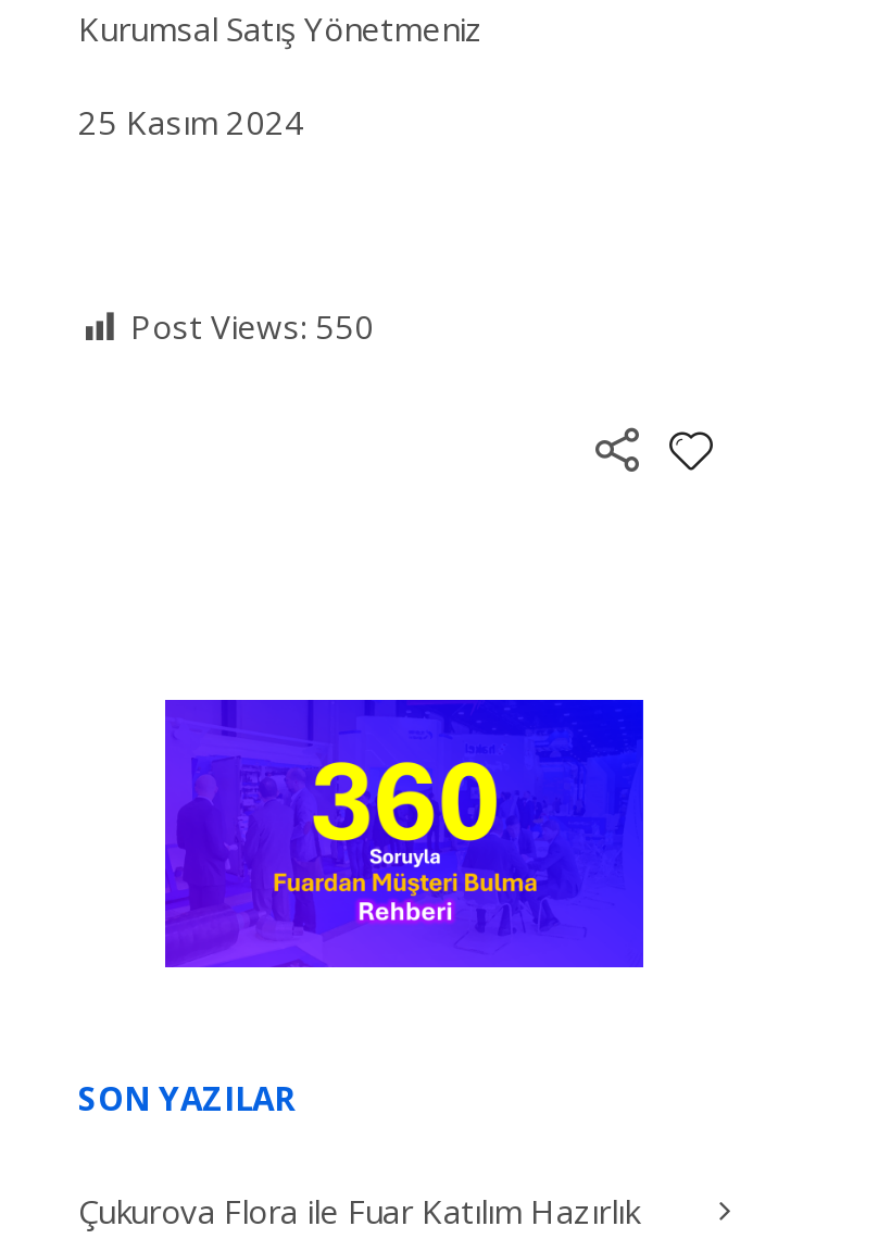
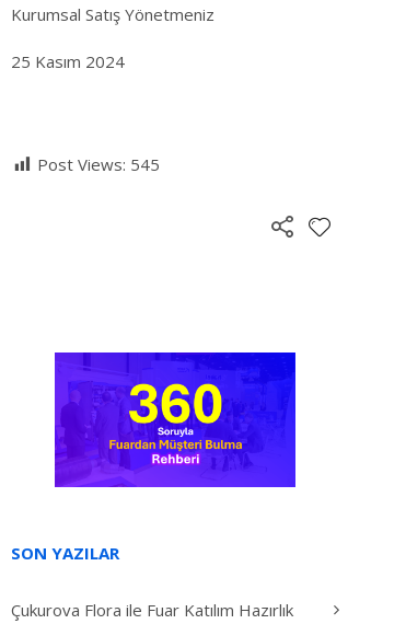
- Post Views: 550
+ Post Views: 545
